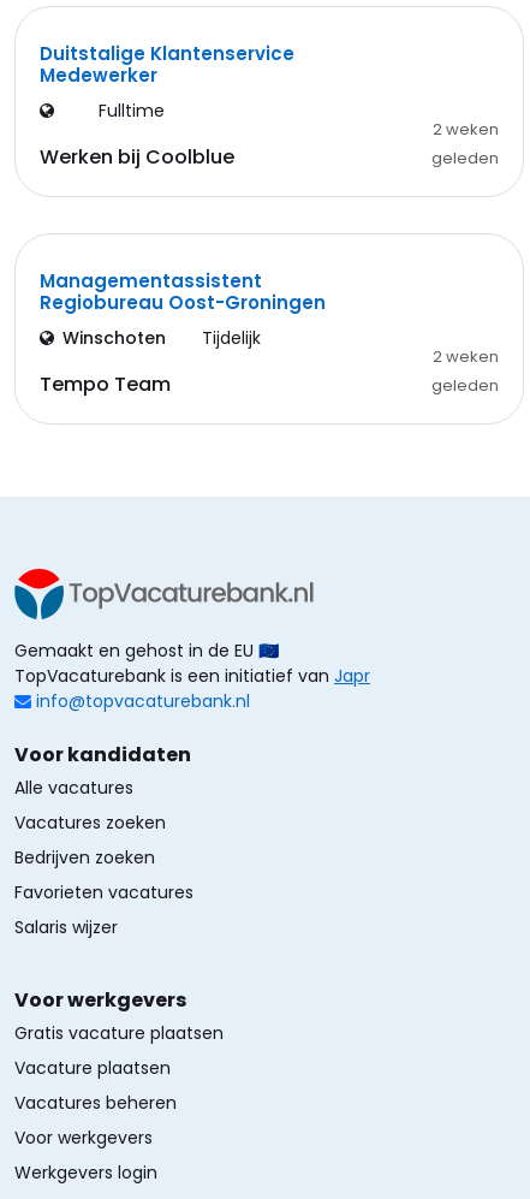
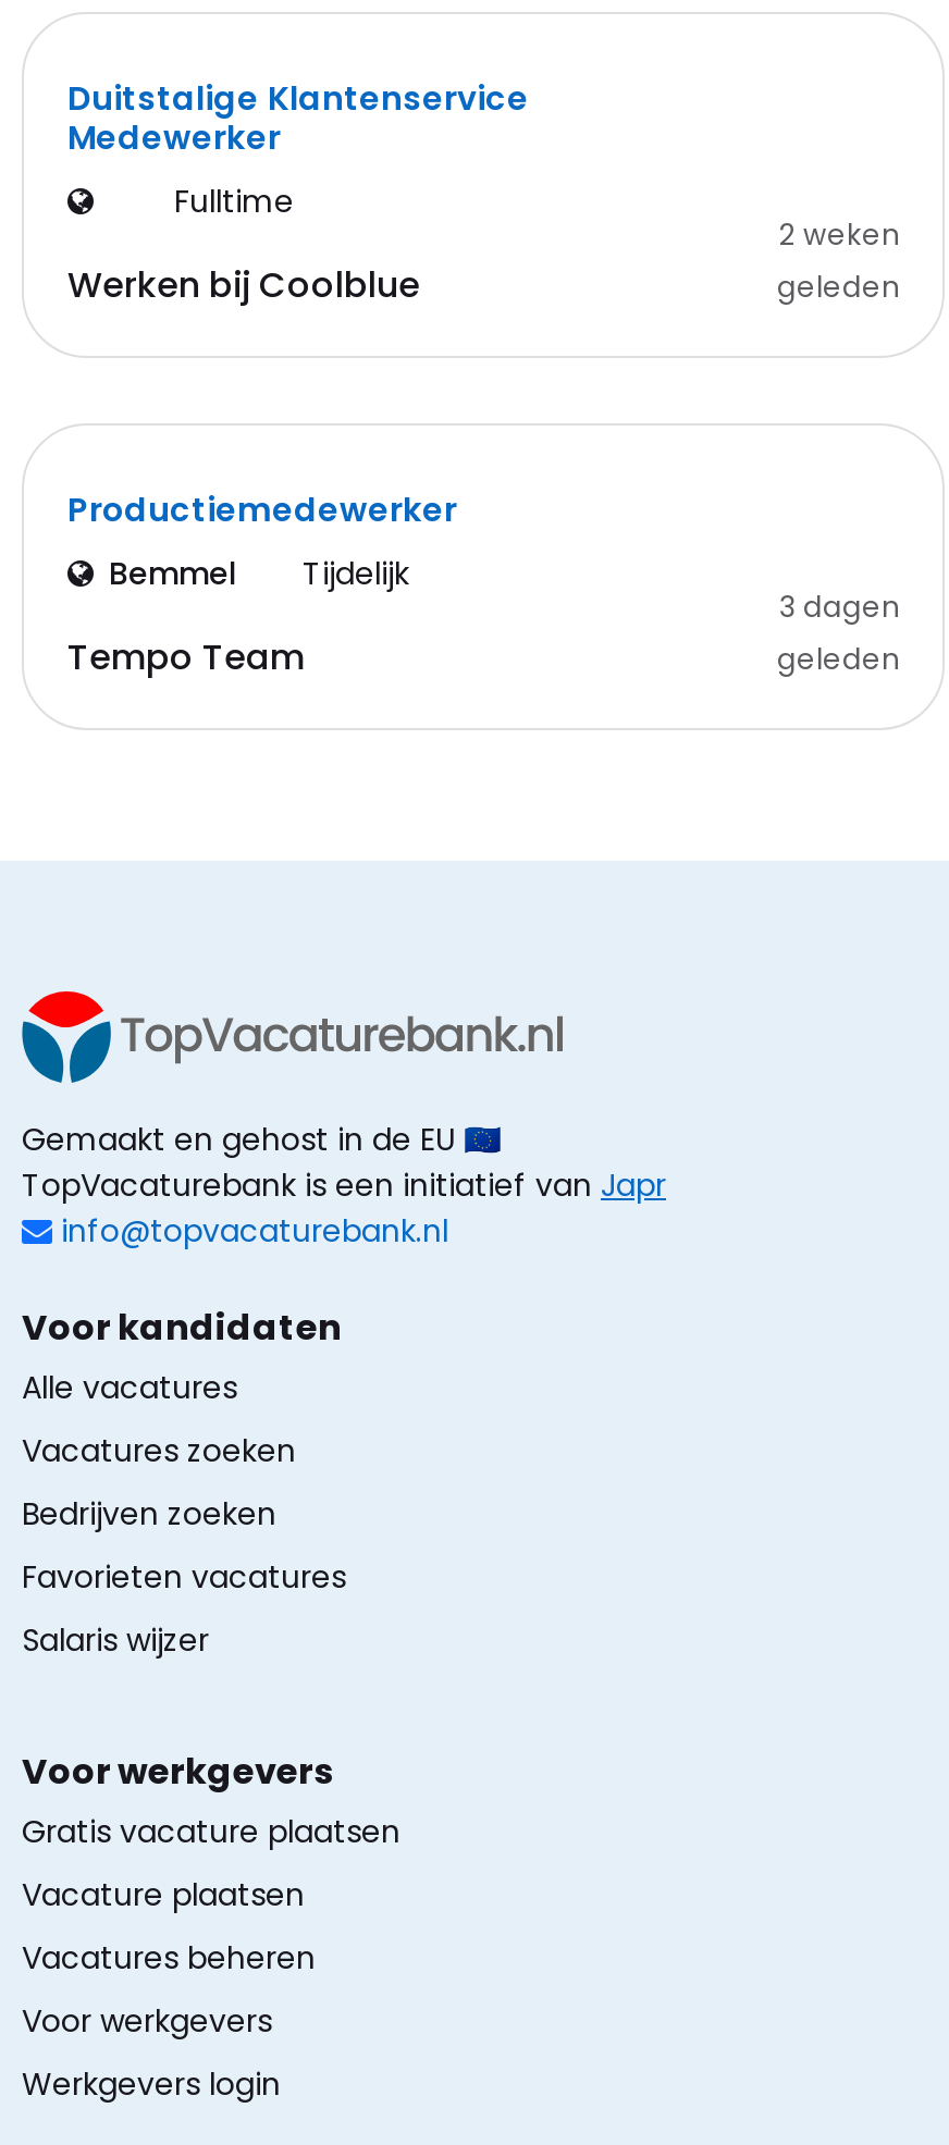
- Managementassistent
- Regiobureau Oost-Groningen
- Winschoten
+ Productiemedewerker
+ Bemmel

- 2 weken
+ 3 dagen
